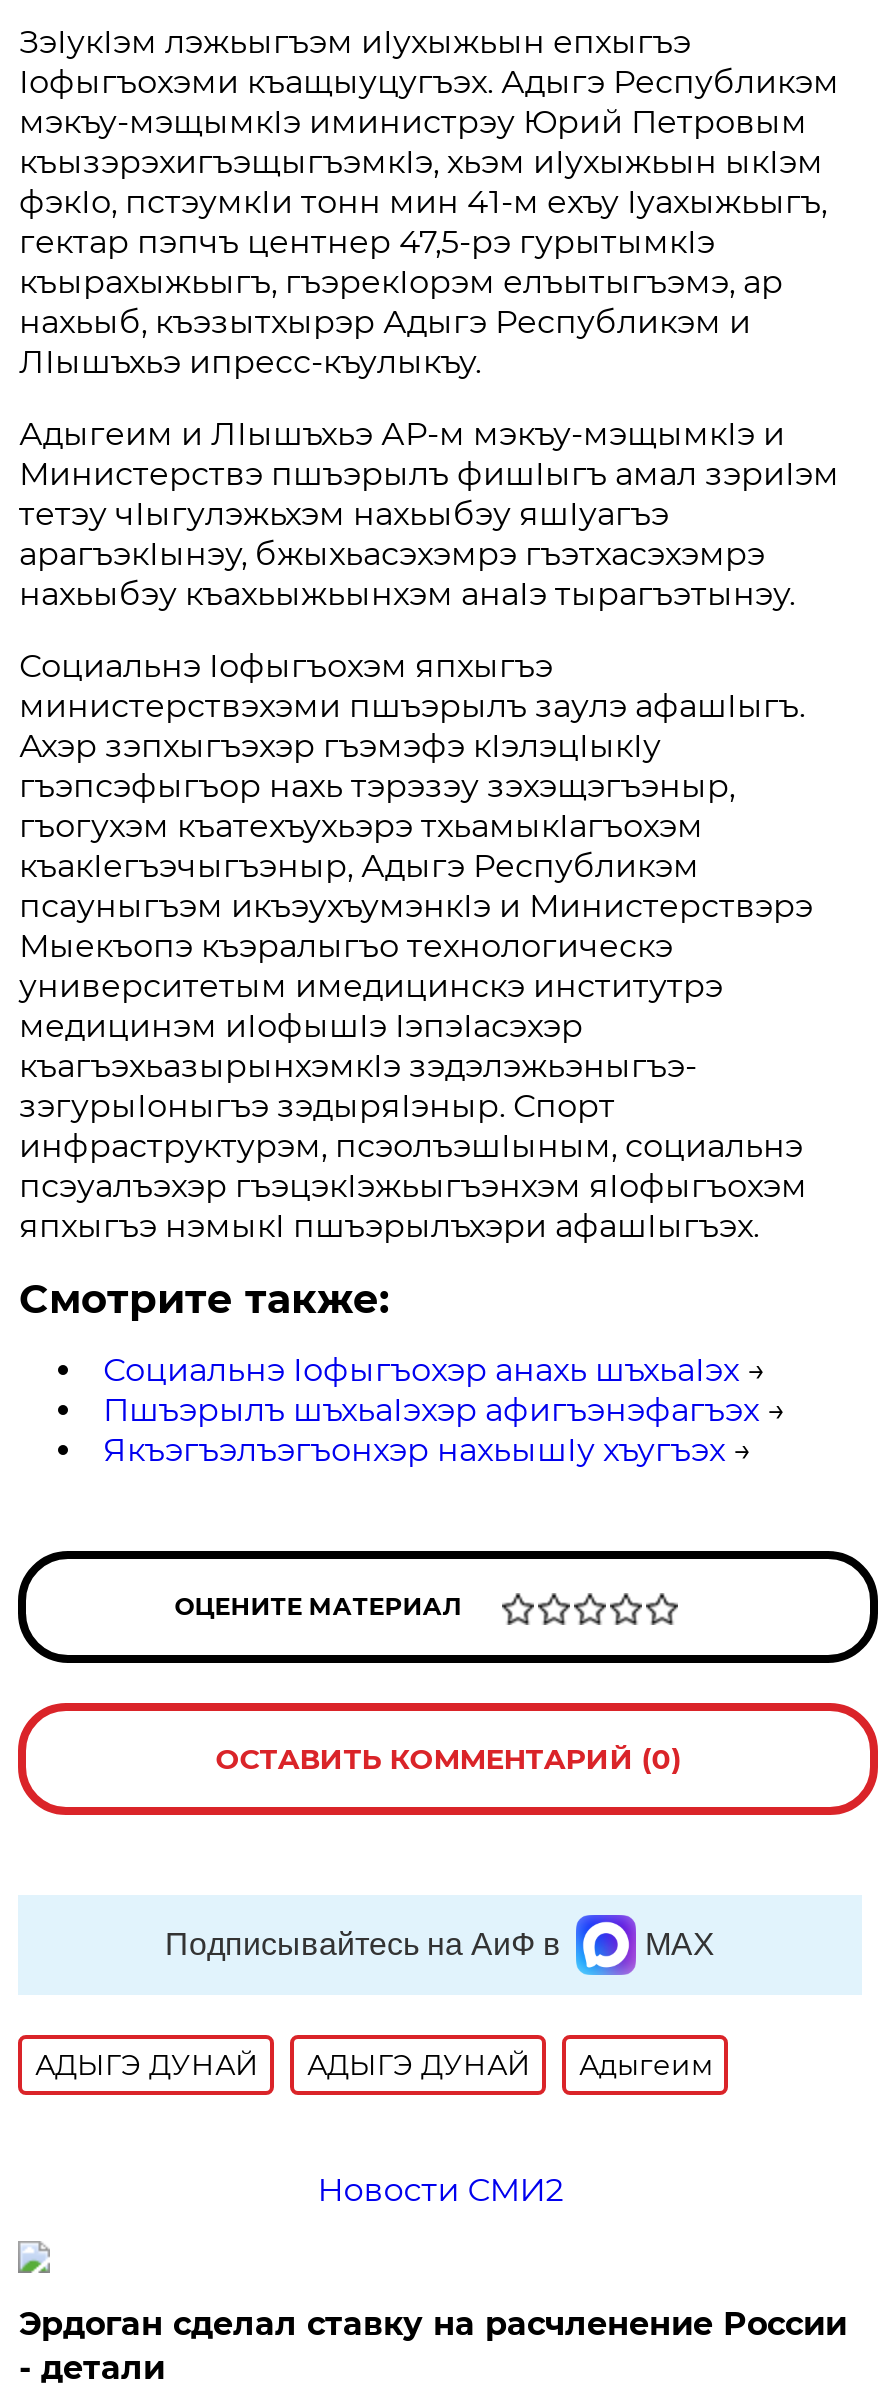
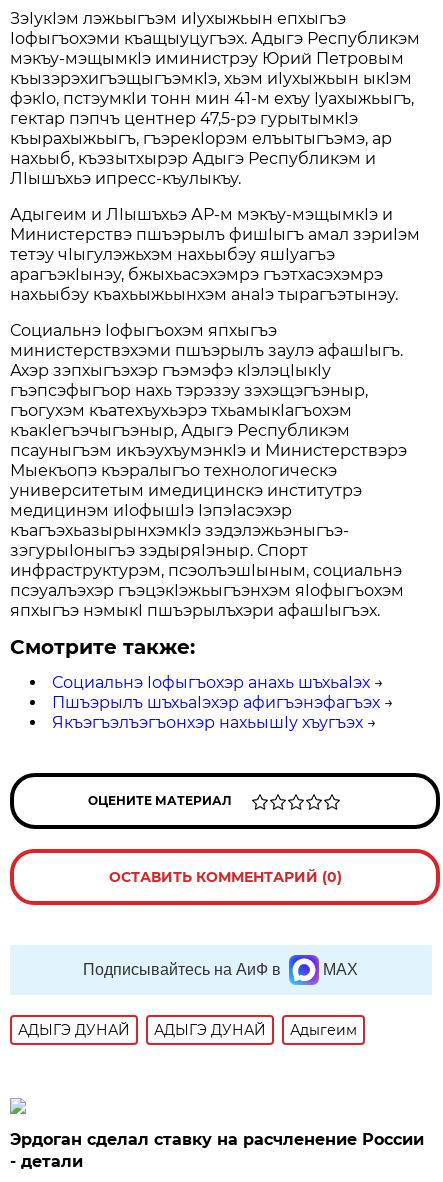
- Новости СМИ2
